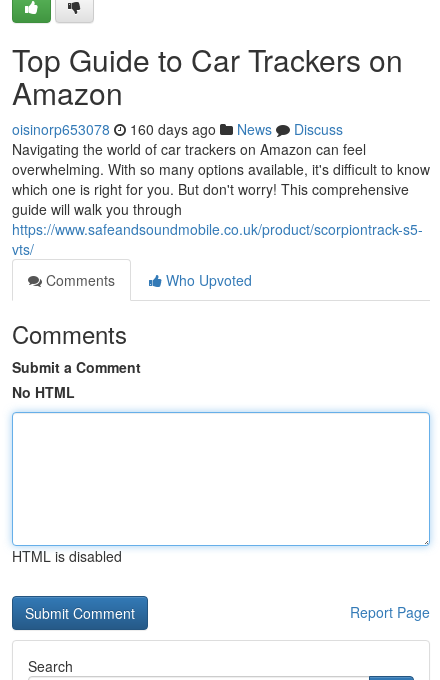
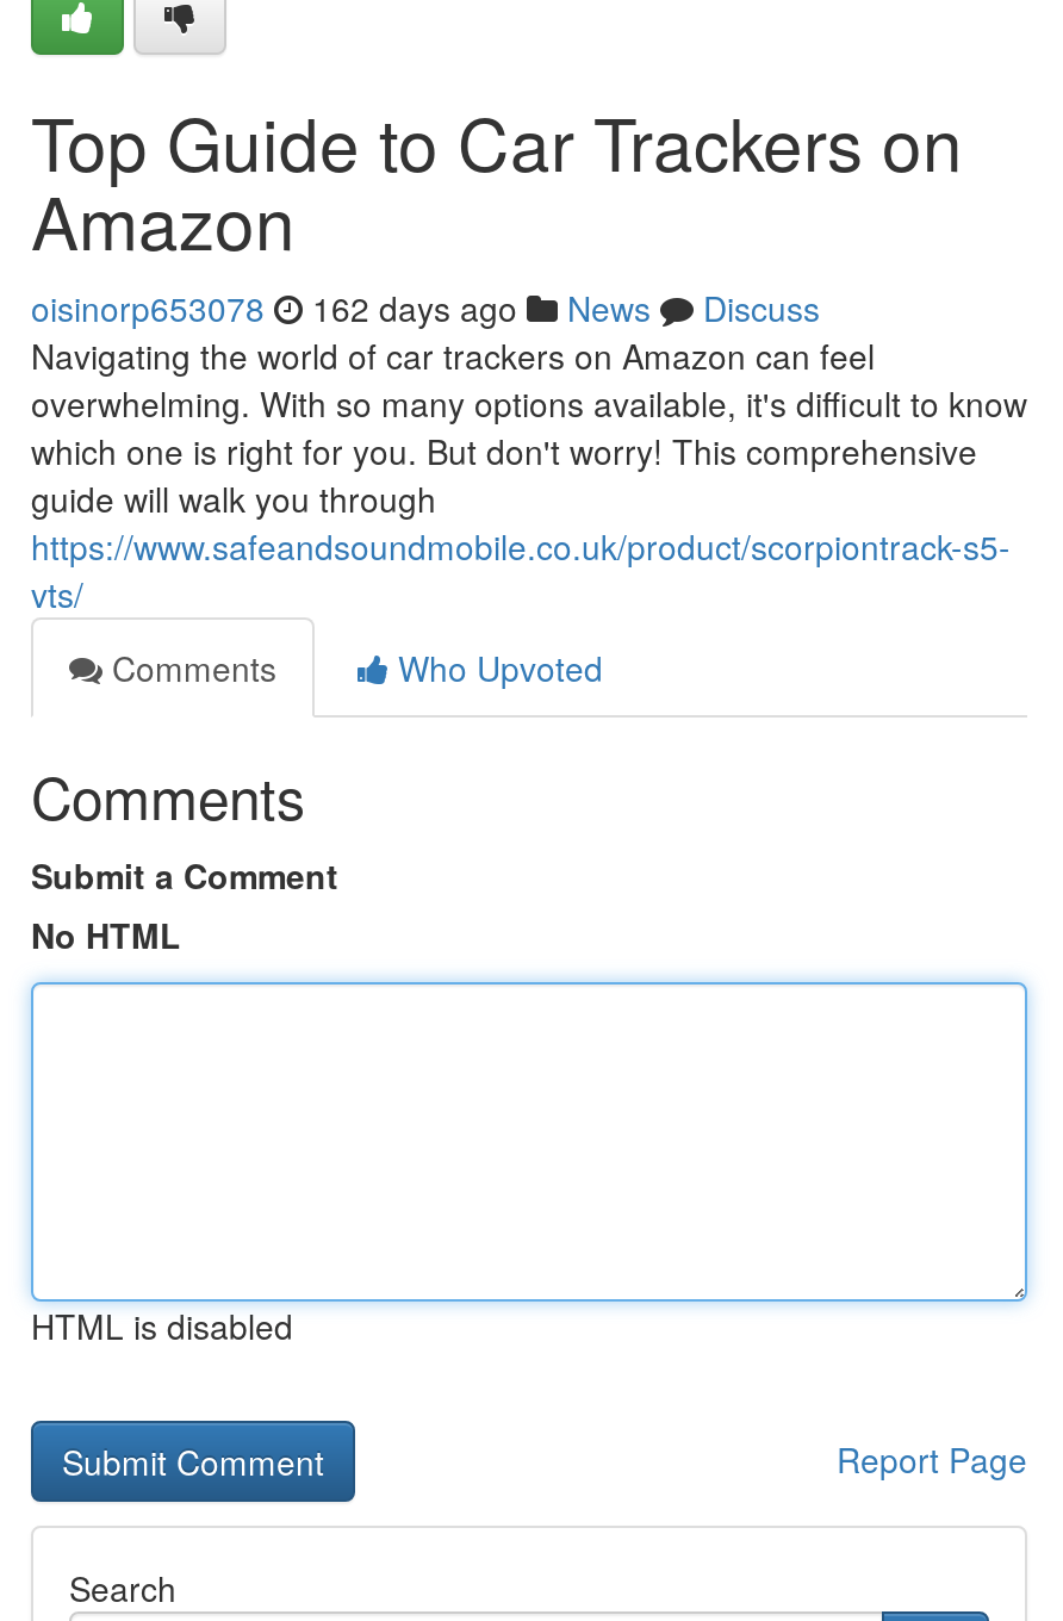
- oisinorp653078 160 days ago News Discuss
+ oisinorp653078 162 days ago News Discuss
